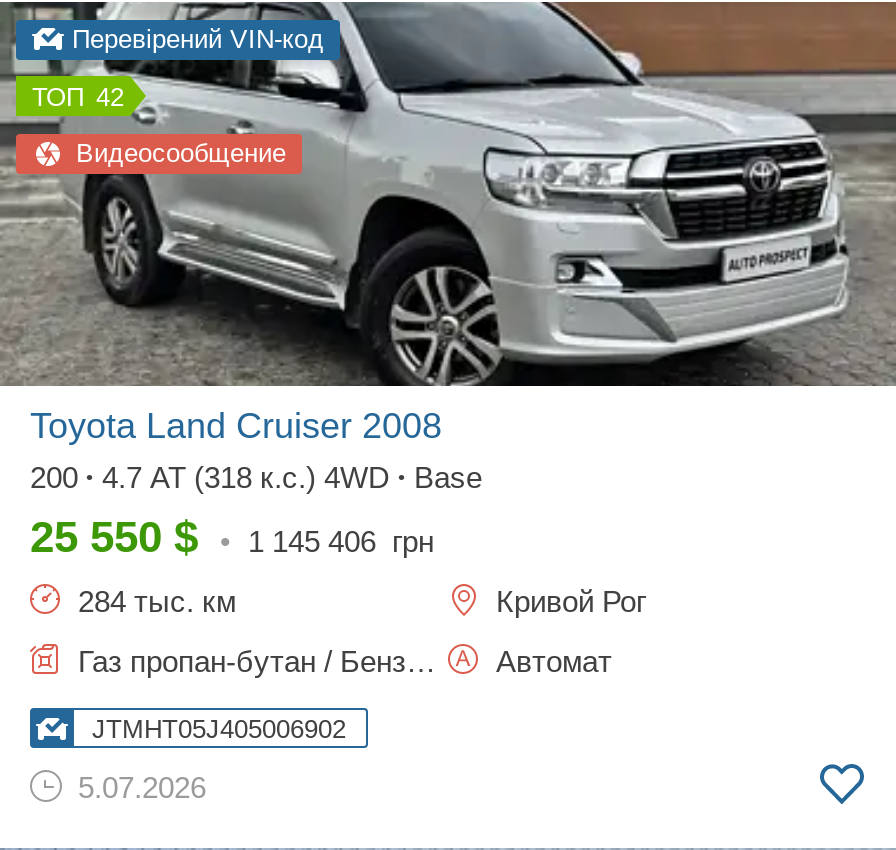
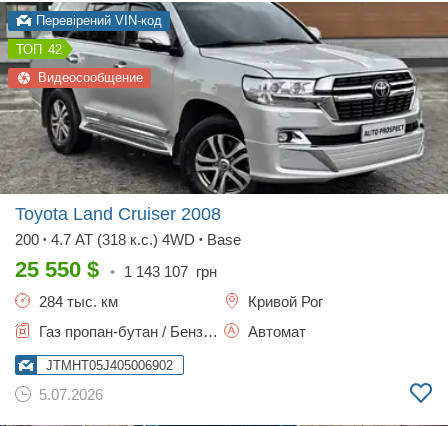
- 25 550 $ • 1 145 406 грн
+ 25 550 $ • 1 143 107 грн
